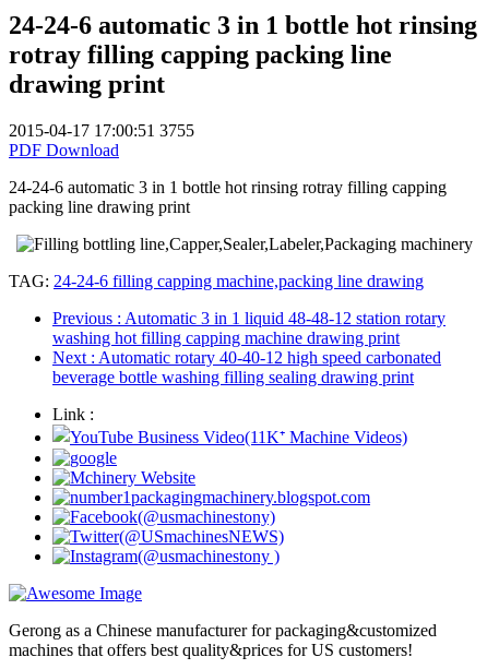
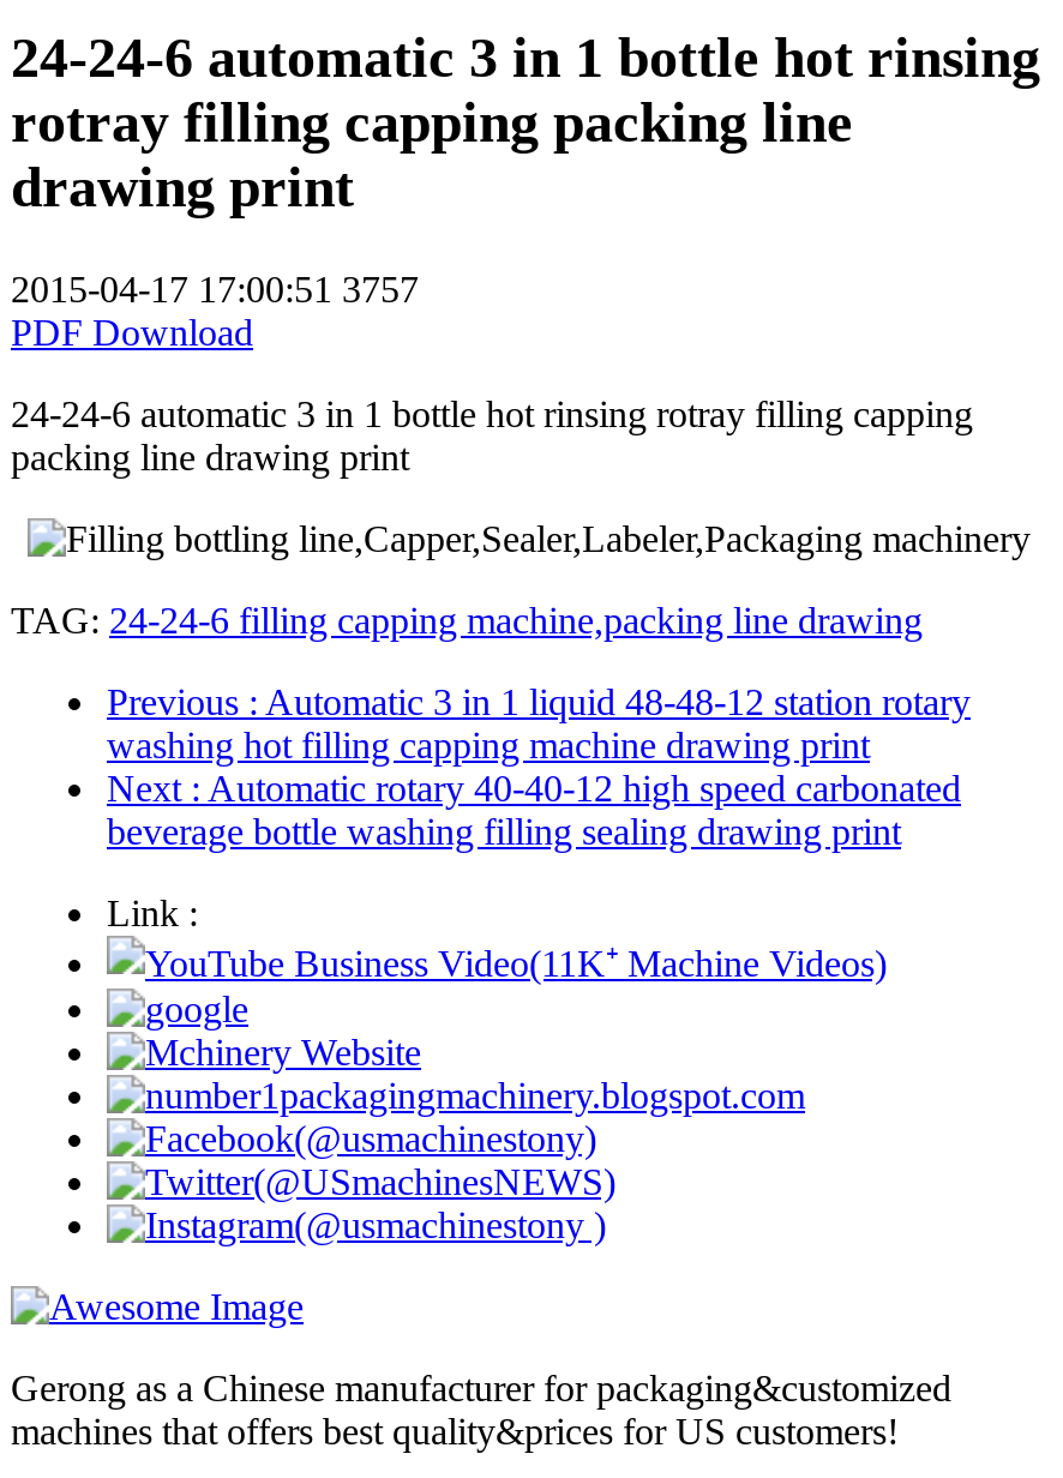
- 2015-04-17 17:00:51 3755
+ 2015-04-17 17:00:51 3757
